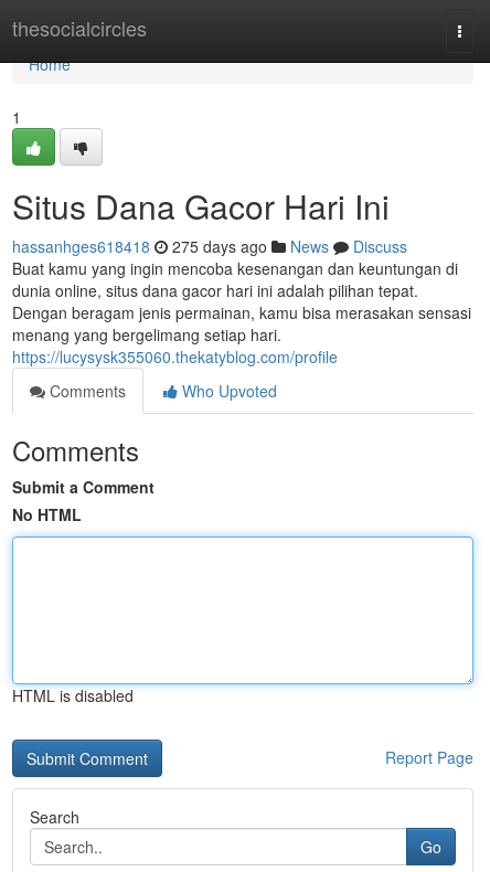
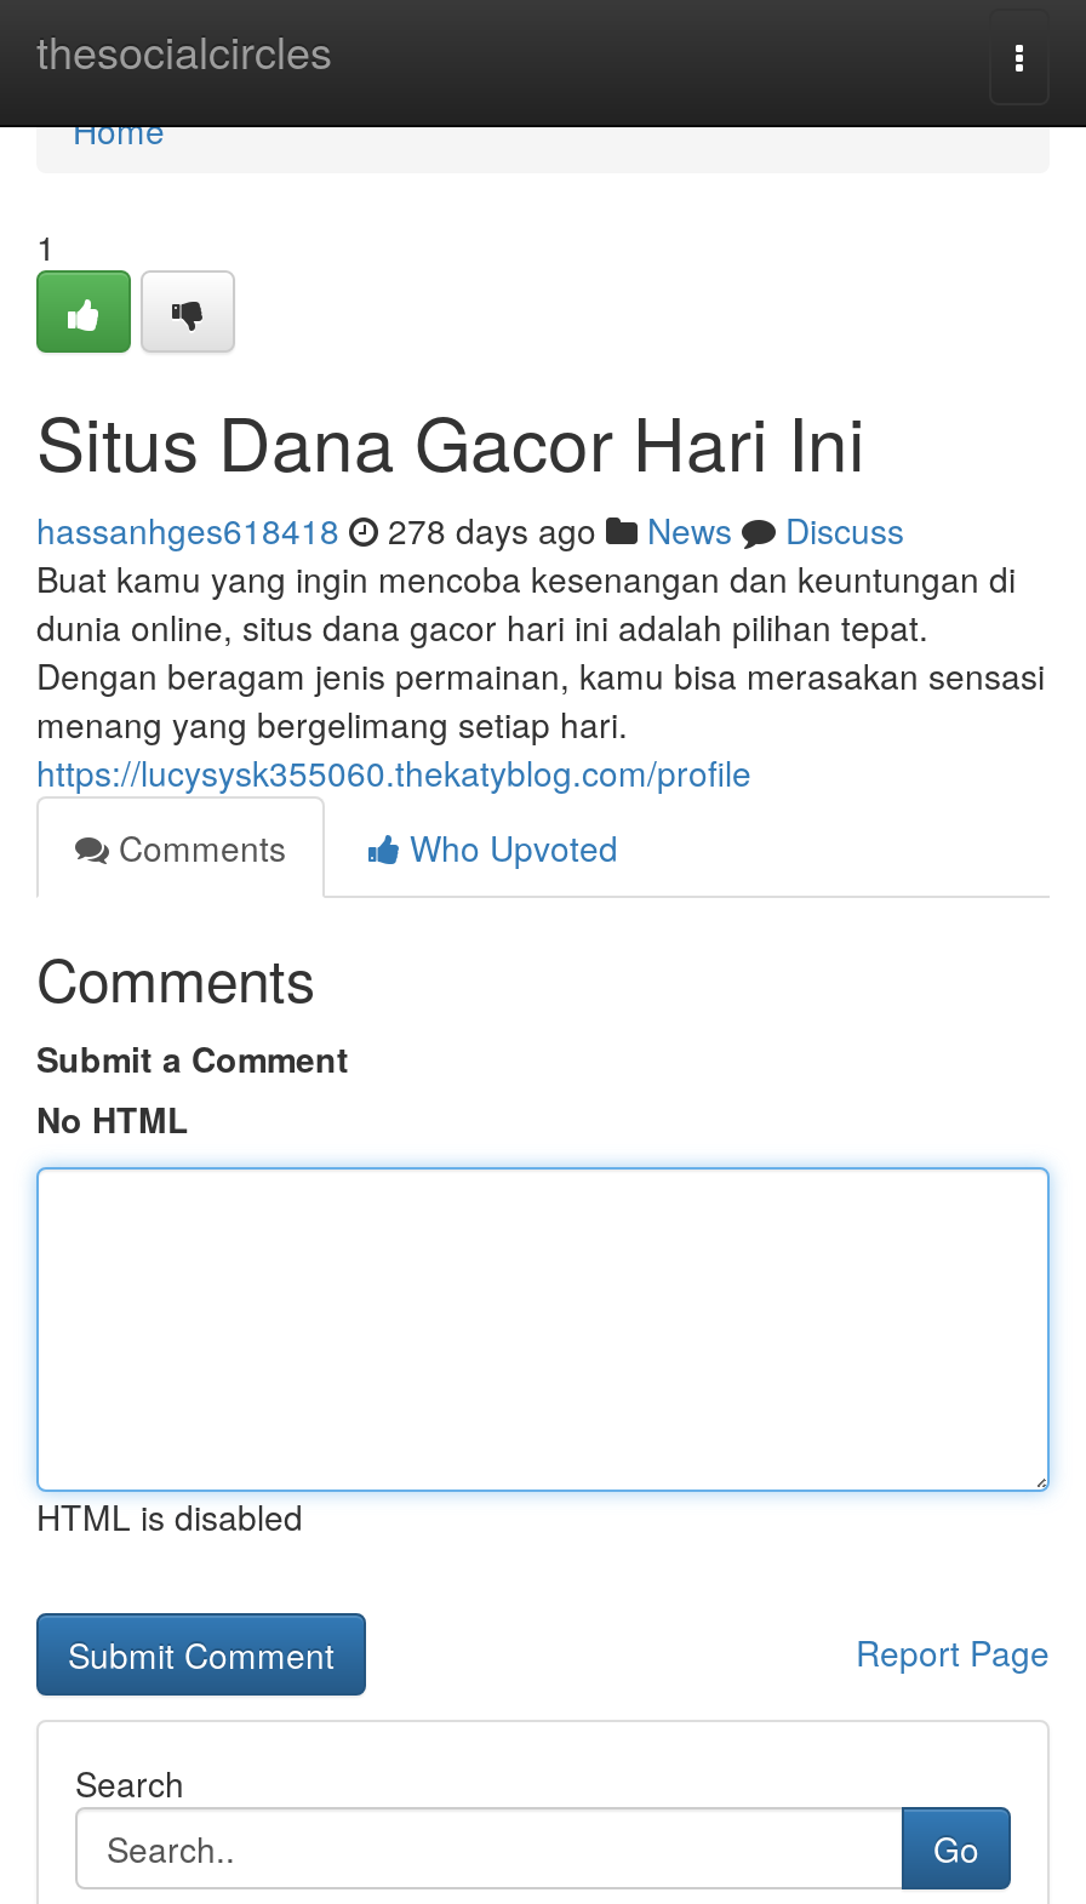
- hassanhges618418 275 days ago News Discuss
+ hassanhges618418 278 days ago News Discuss
